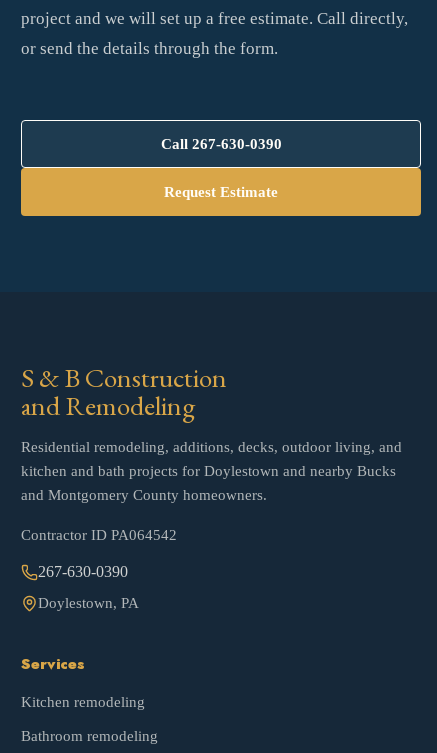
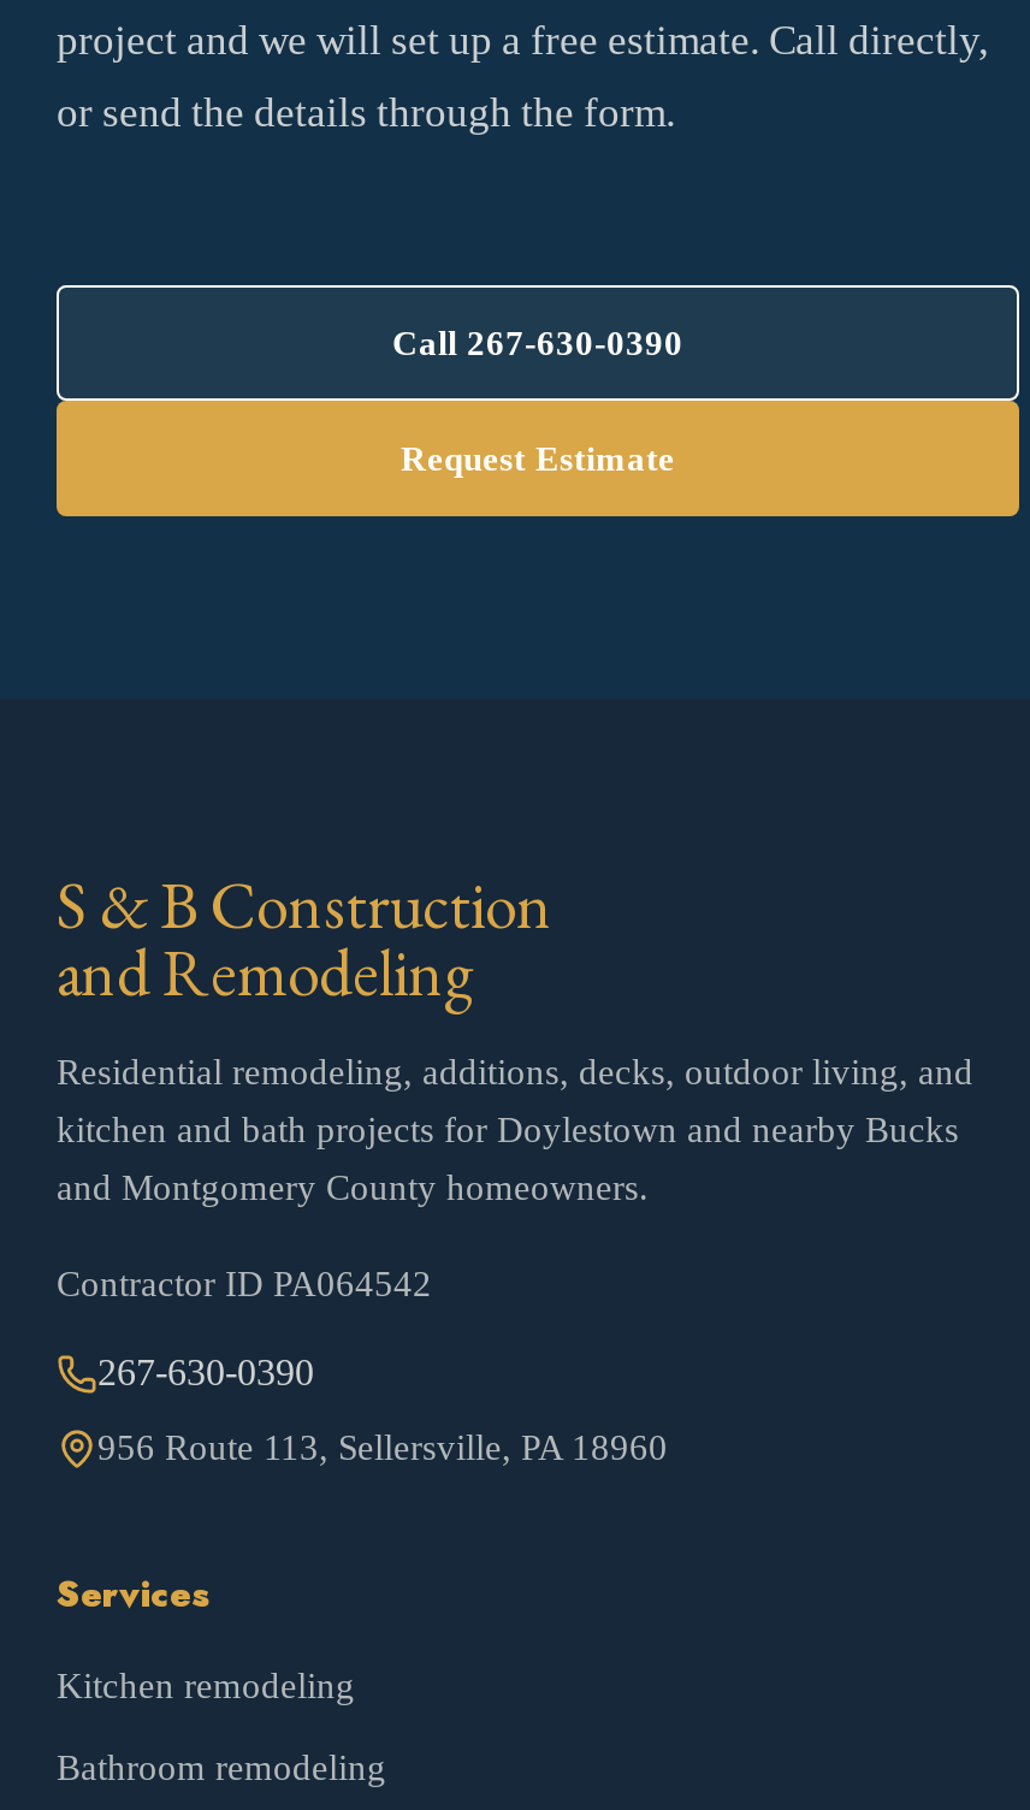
- Doylestown, PA
+ 956 Route 113, Sellersville, PA 18960
